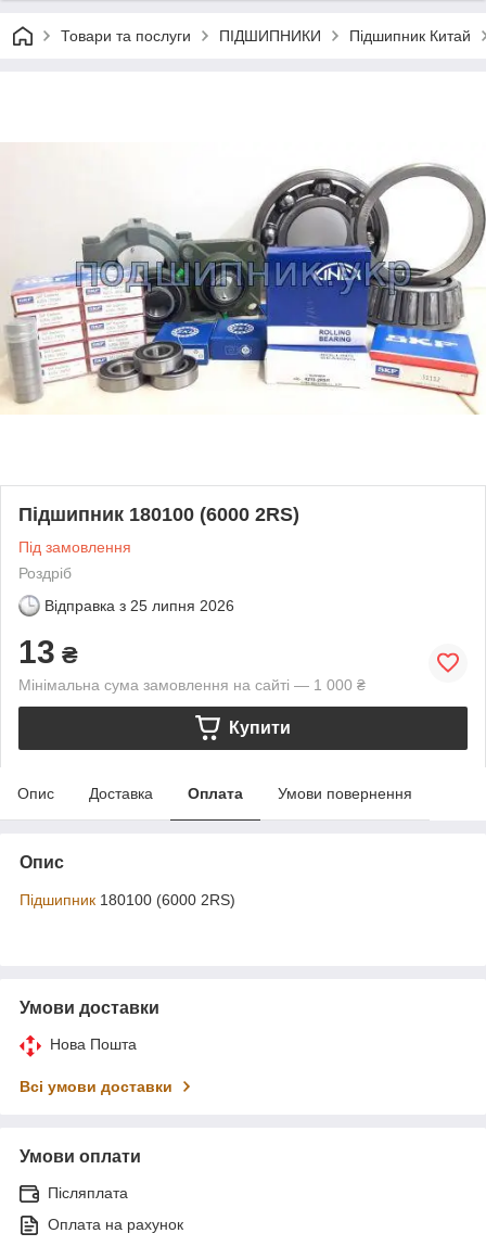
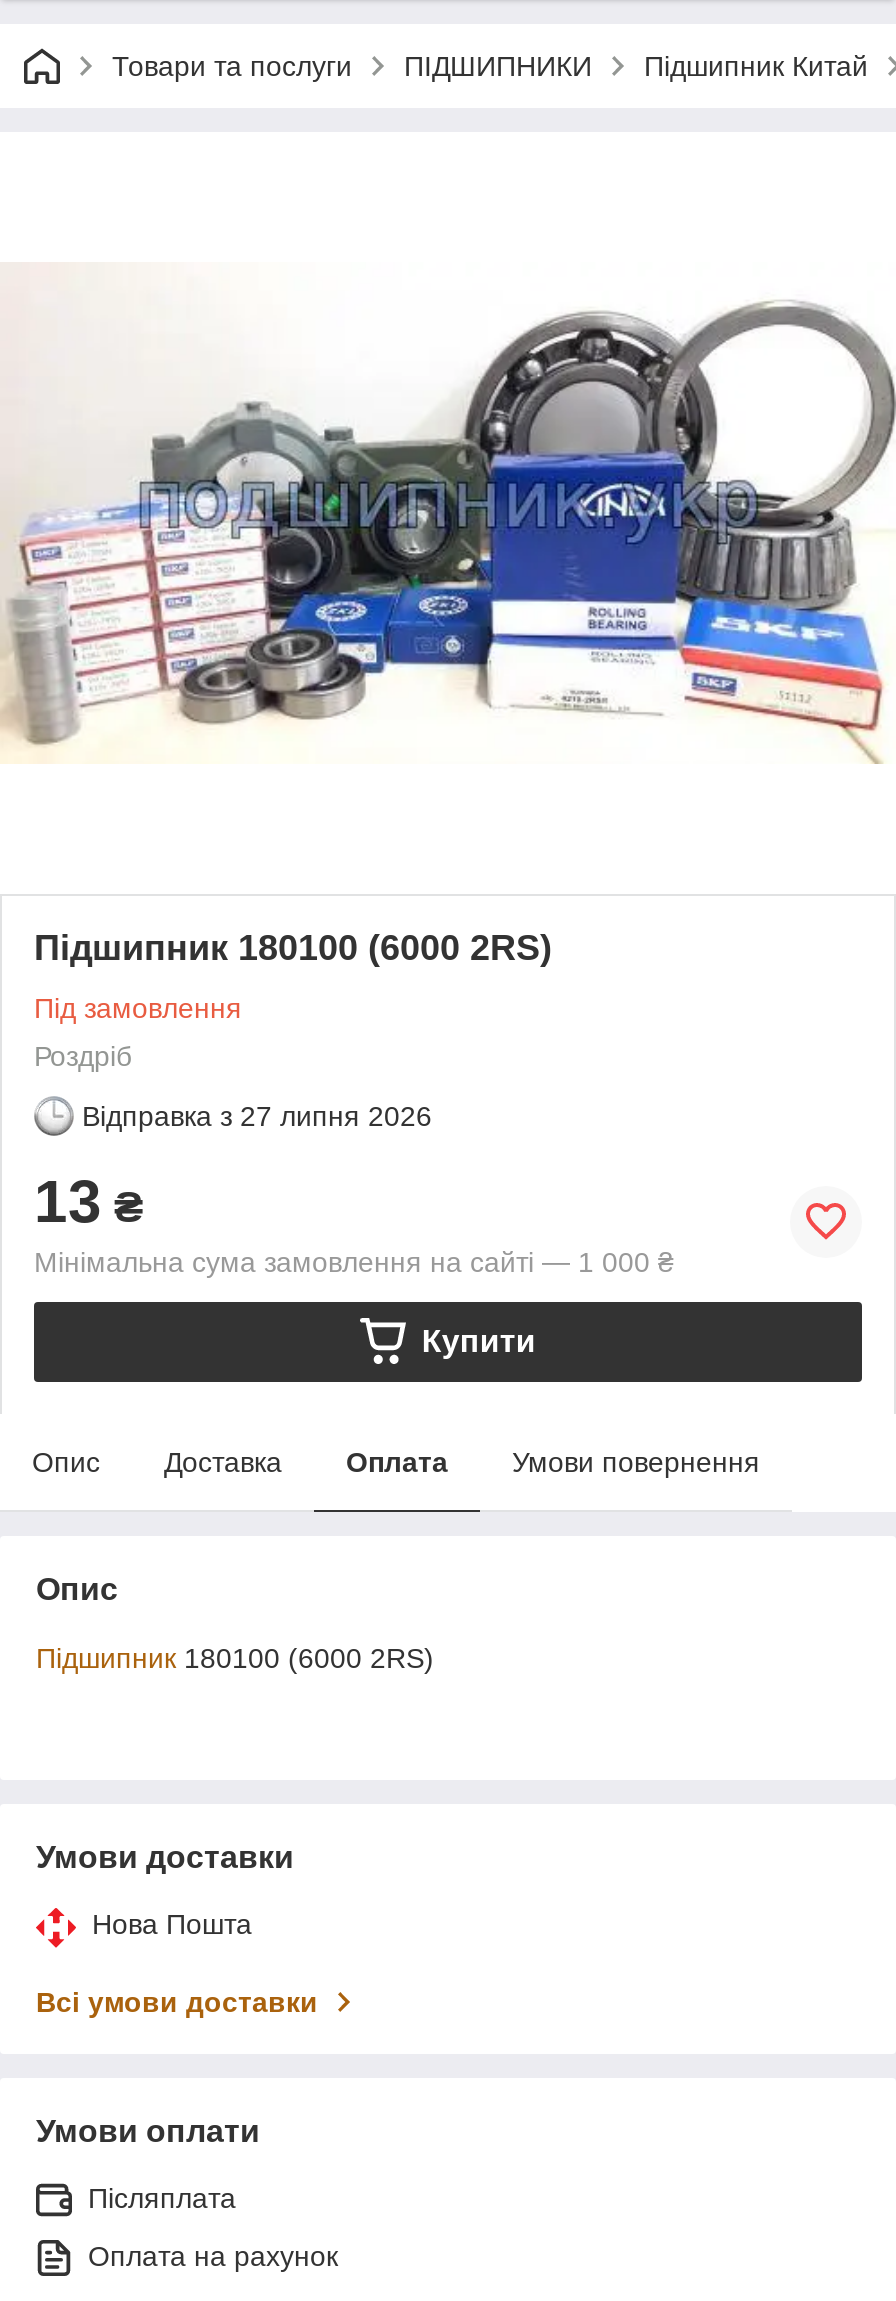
- Відправка з 25 липня 2026
+ Відправка з 27 липня 2026
